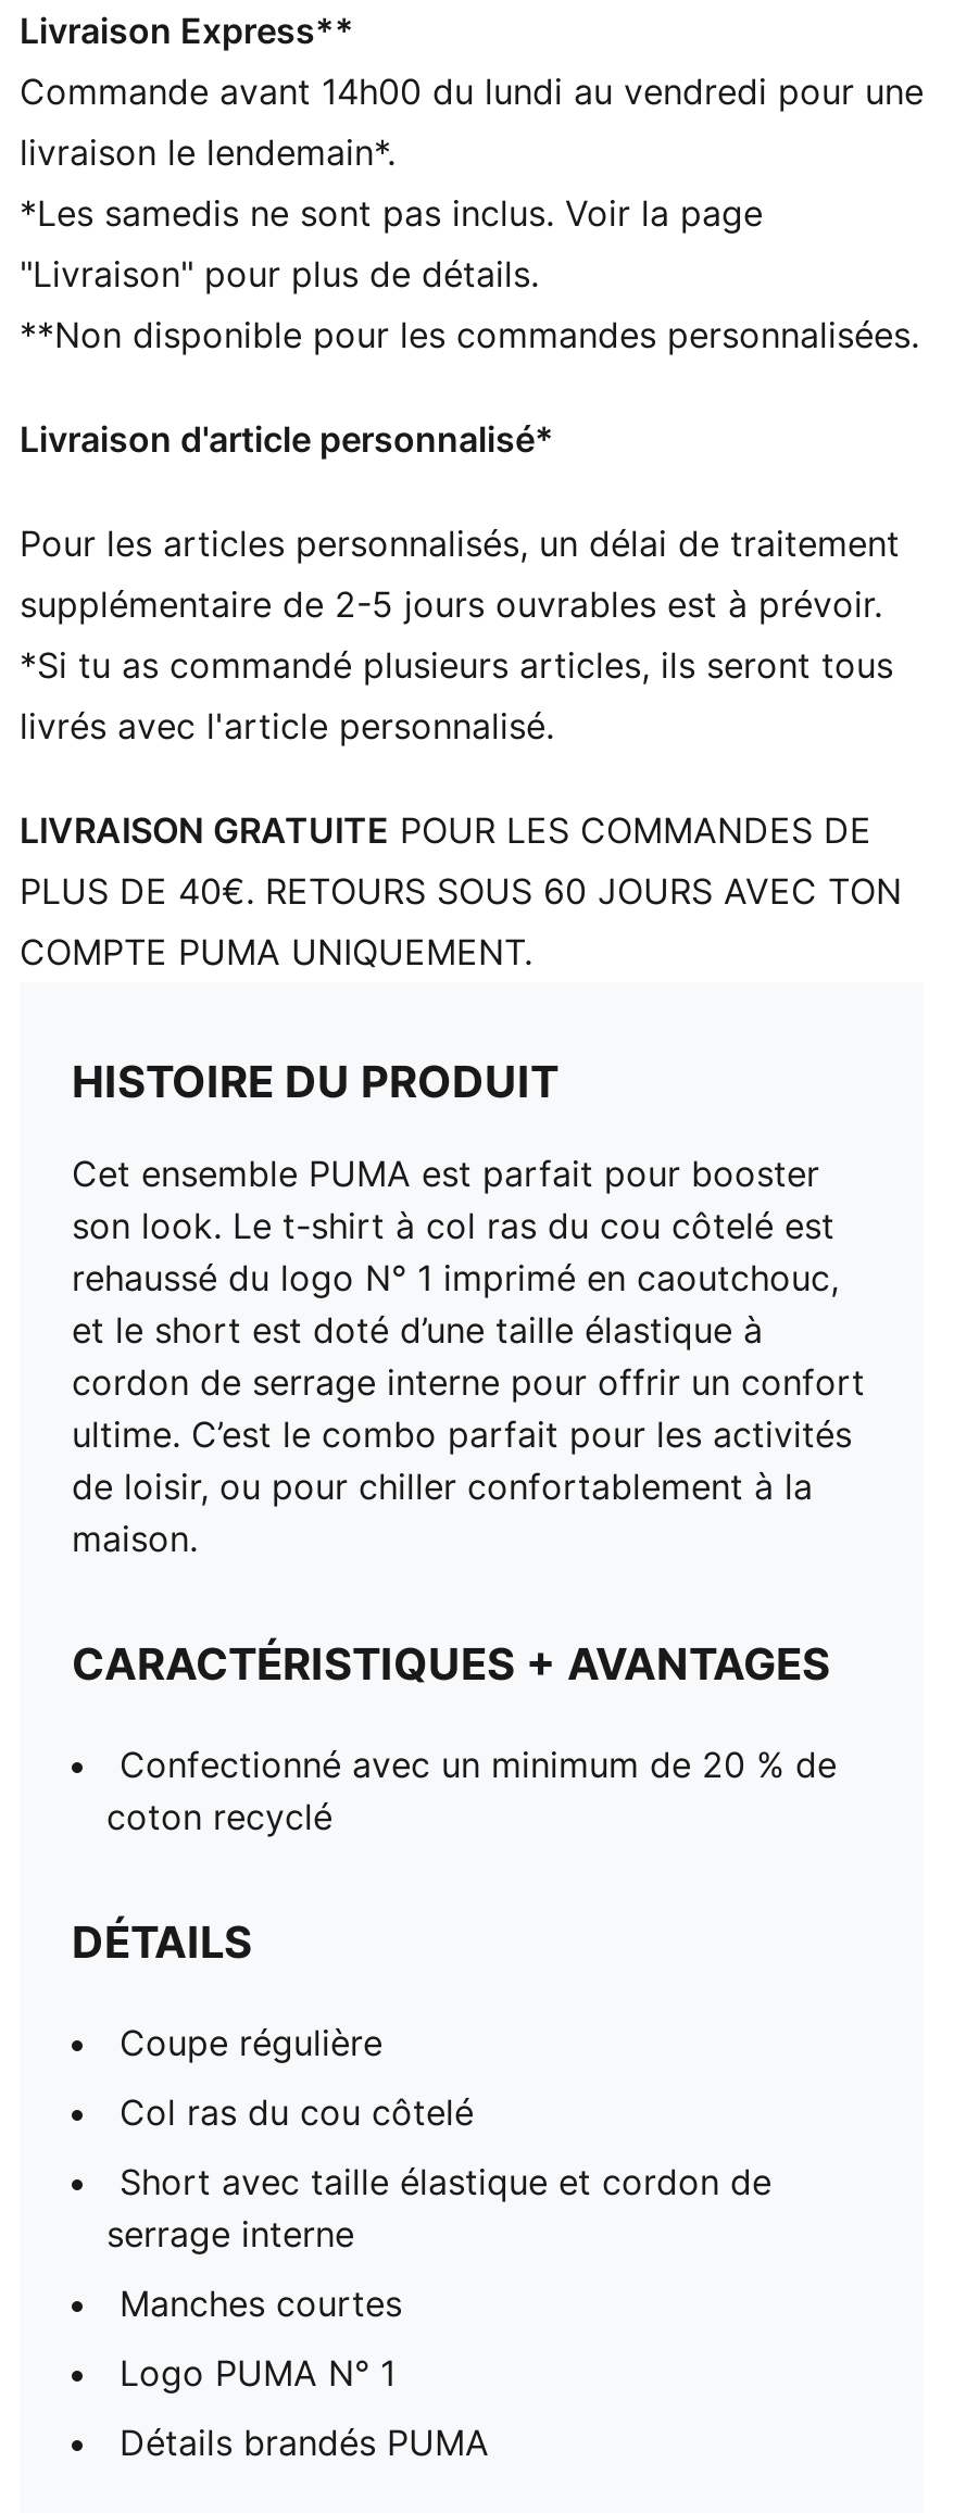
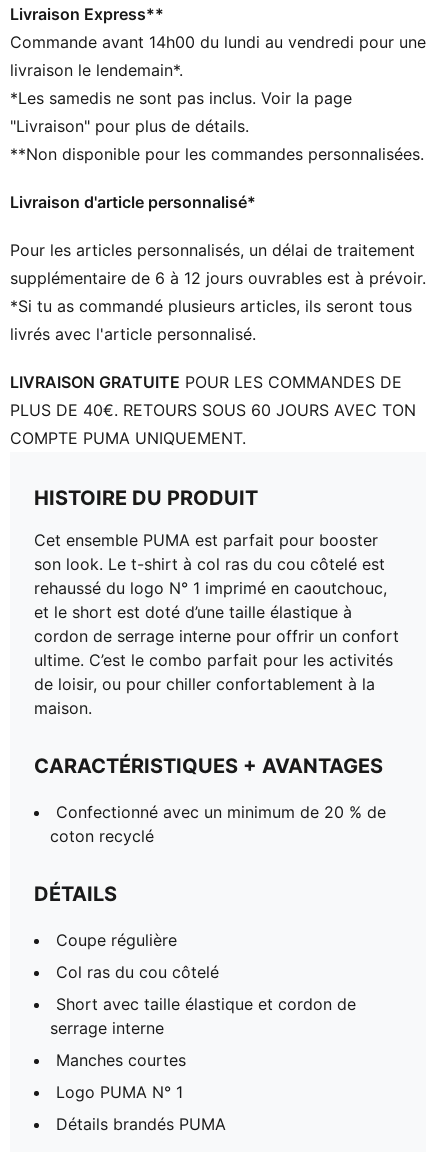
- supplémentaire de 2-5 jours ouvrables est à prévoir.
+ supplémentaire de 6 à 12 jours ouvrables est à prévoir.
